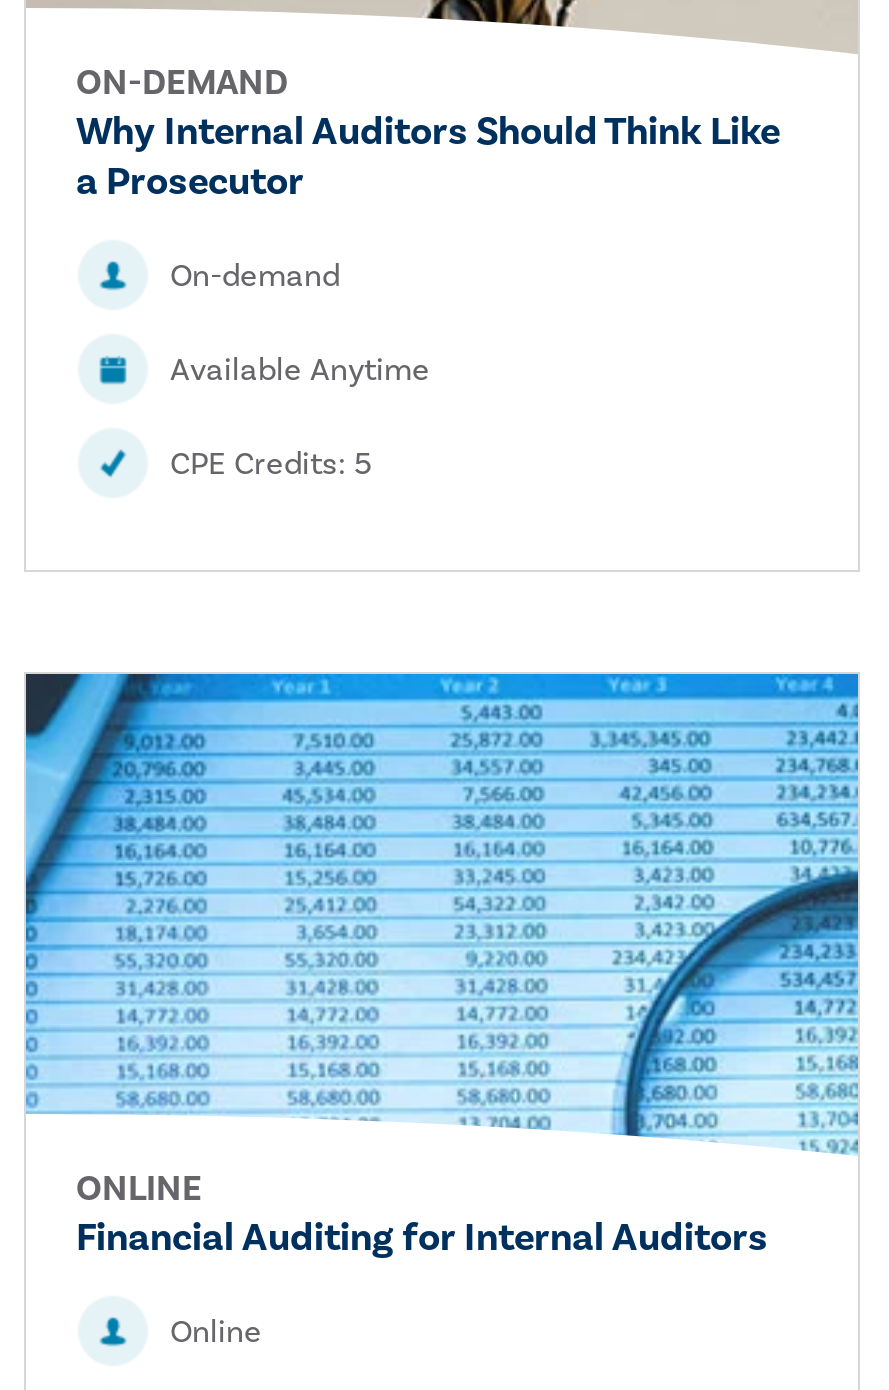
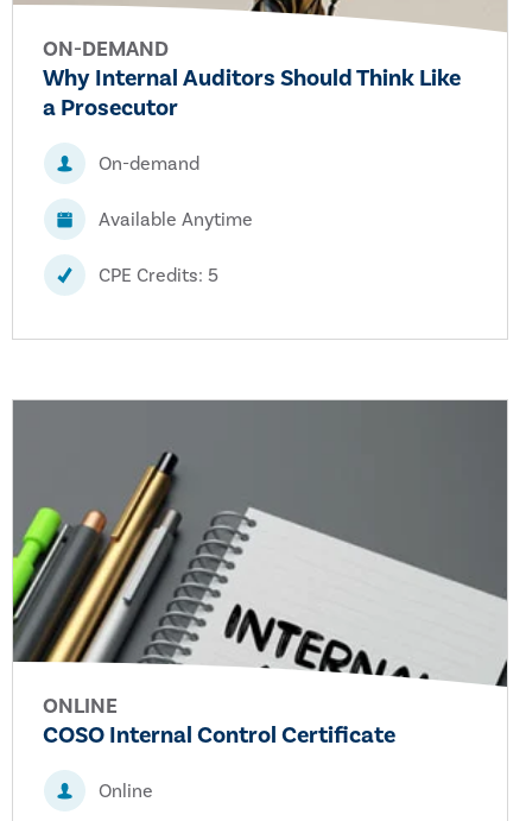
- [image]
- Financial Auditing for Internal Auditors
+ [image]
+ COSO Internal Control Certificate
